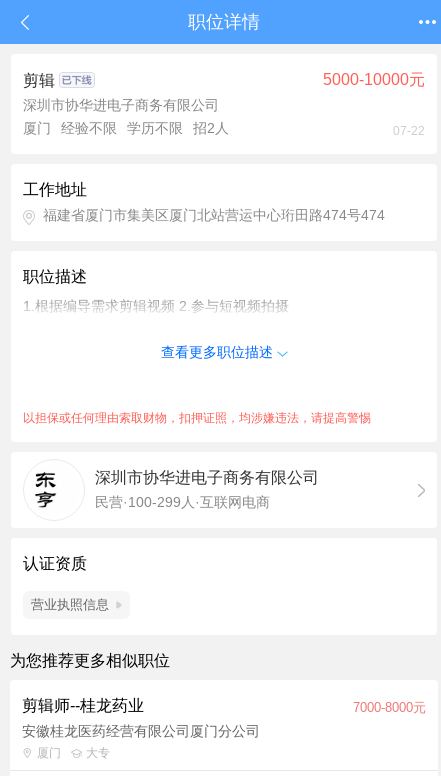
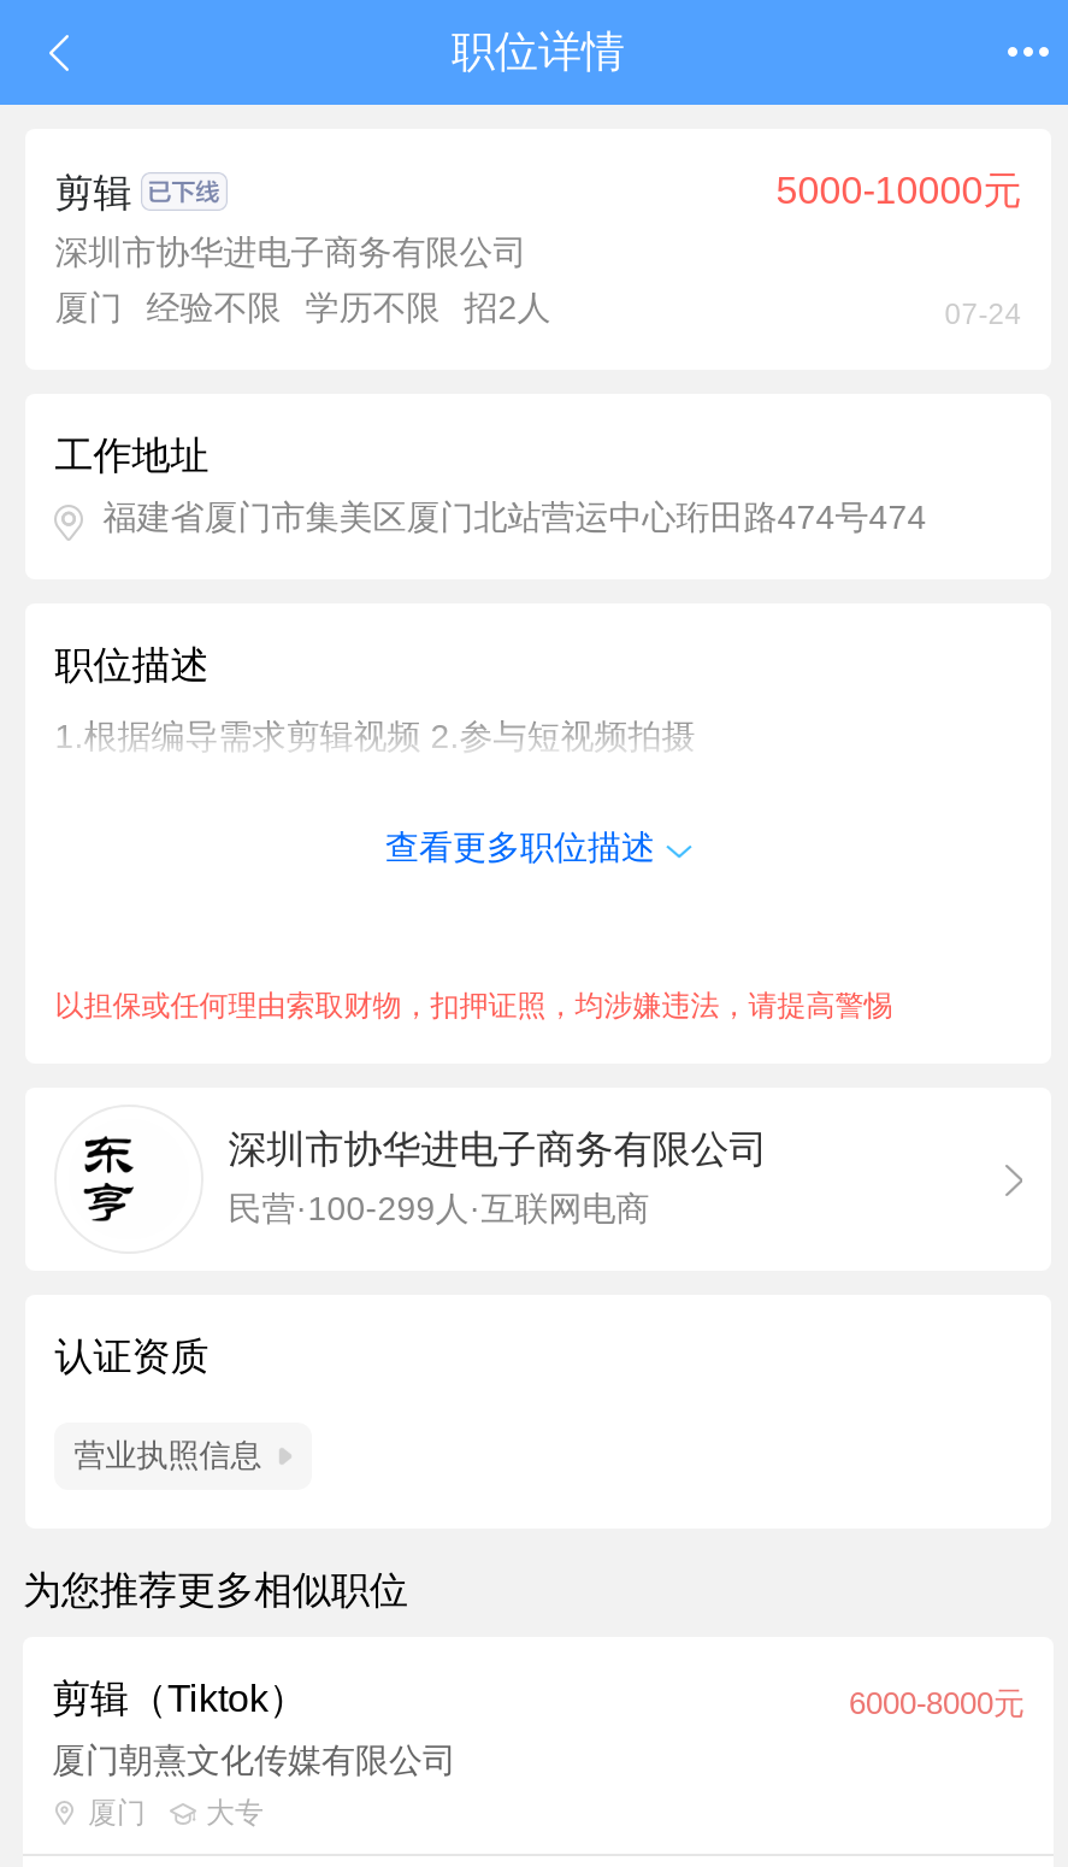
- 07-22
+ 07-24

- 剪辑师--桂龙药业
- 7000-8000元
+ 剪辑（Tiktok）
+ 6000-8000元

- 安徽桂龙医药经营有限公司厦门分公司
+ 厦门朝熹文化传媒有限公司
